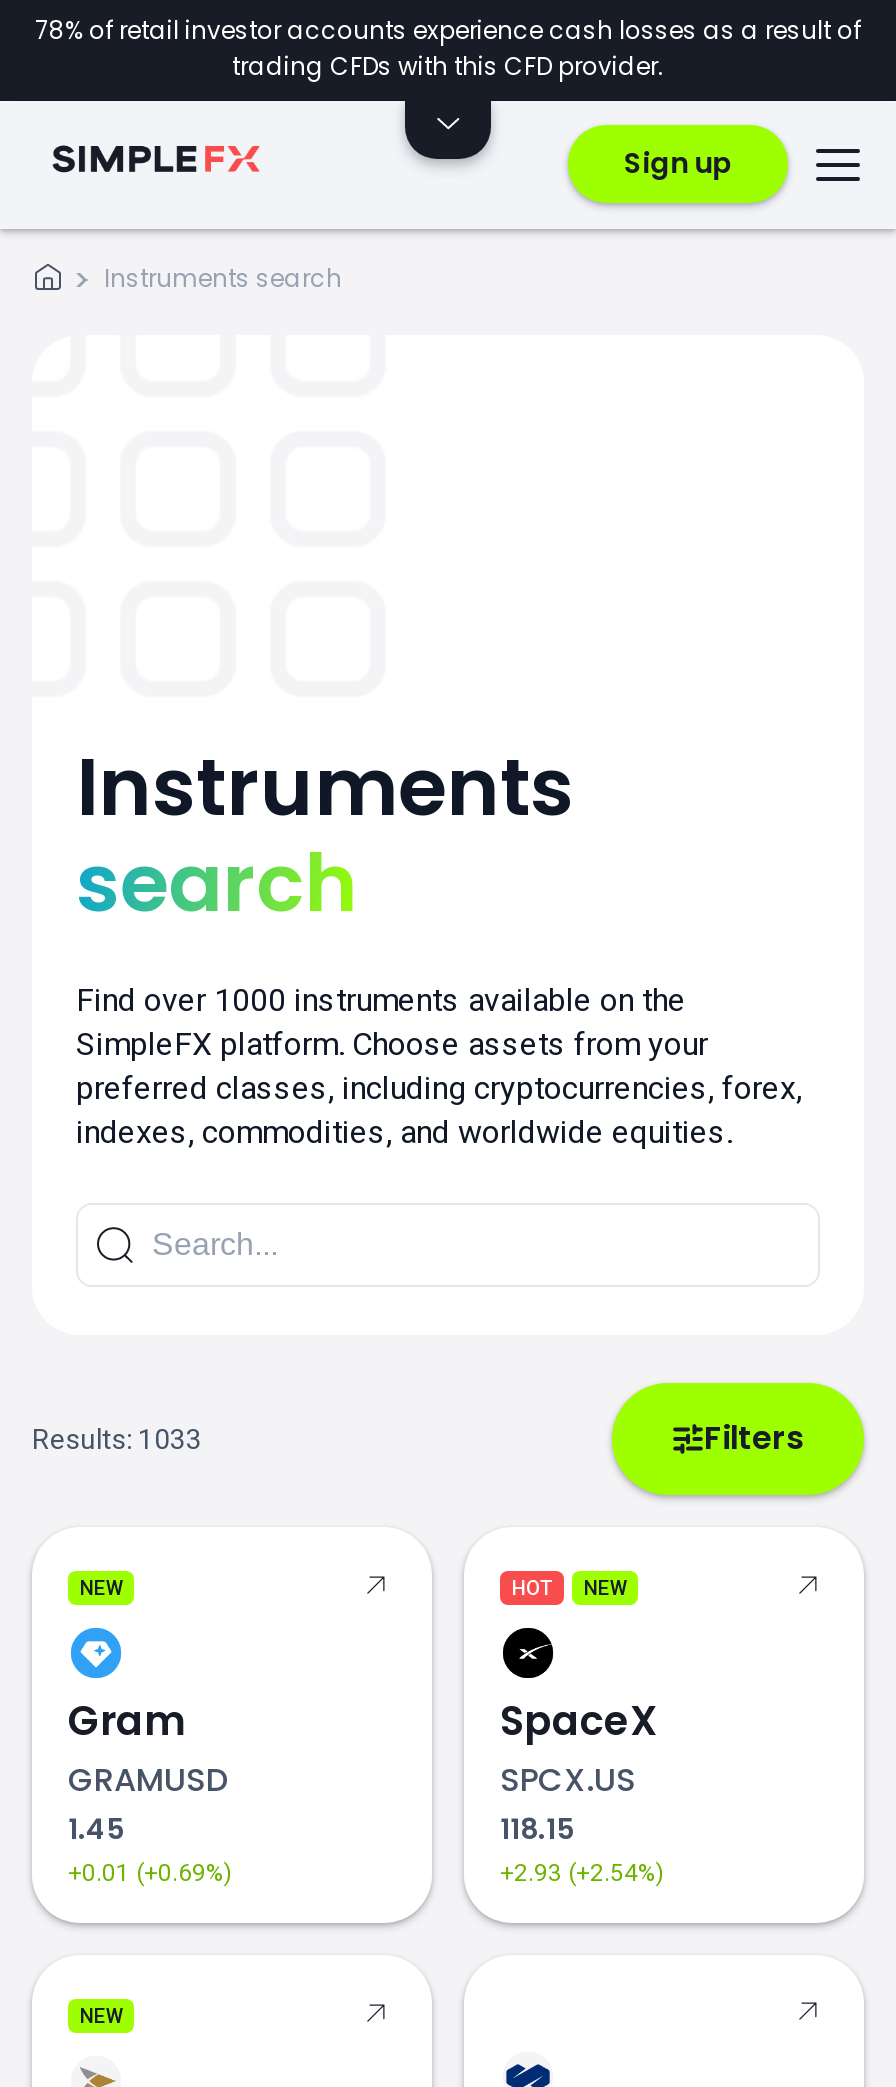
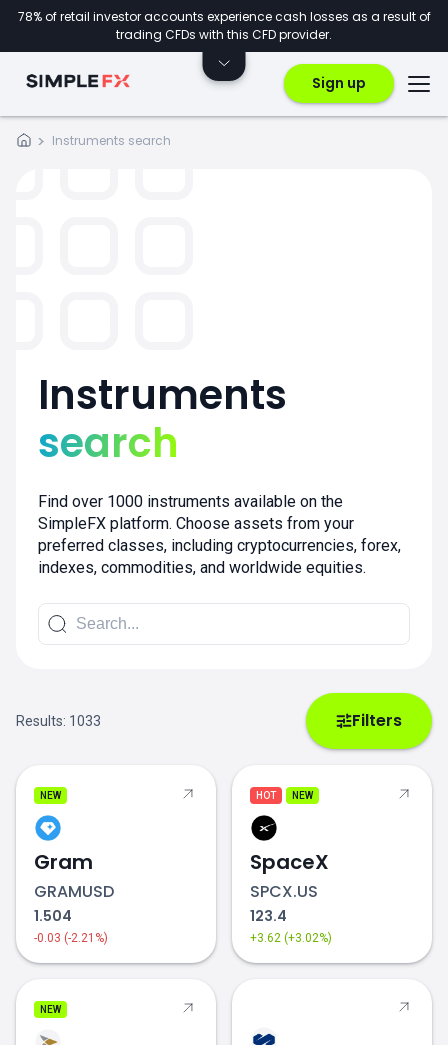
- 1.45
+ 1.504

- 118.15
+ 123.4

- +0.01 (+0.69%)
+ -0.03 (-2.21%)

- +2.93 (+2.54%)
+ +3.62 (+3.02%)
